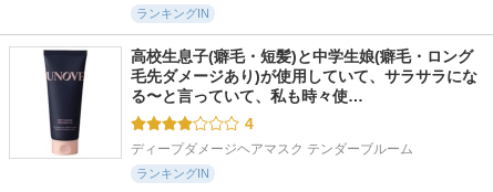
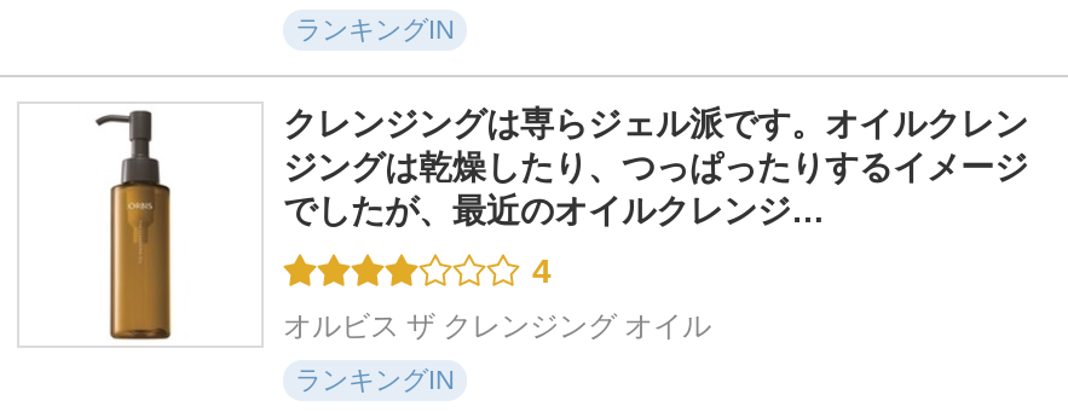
- [image]
- 高校生息子(癖毛・短髪)と中学生娘(癖毛・ロング
- 毛先ダメージあり)が使用していて、サラサラにな
- る〜と言っていて、私も時々使…
+ [image]
+ クレンジングは専らジェル派です。オイルクレン
+ ジングは乾燥したり、つっぱったりするイメージ
+ でしたが、最近のオイルクレンジ…

- ディープダメージヘアマスク テンダーブルーム
+ オルビス ザ クレンジング オイル
